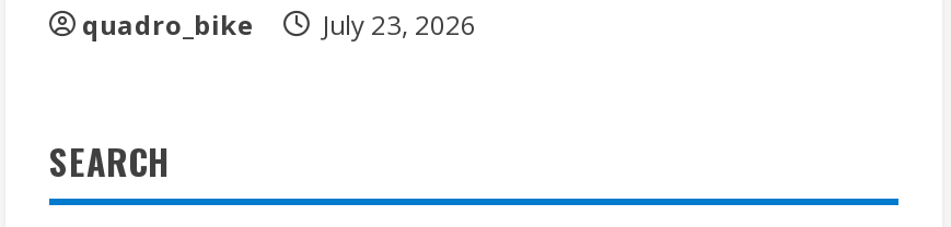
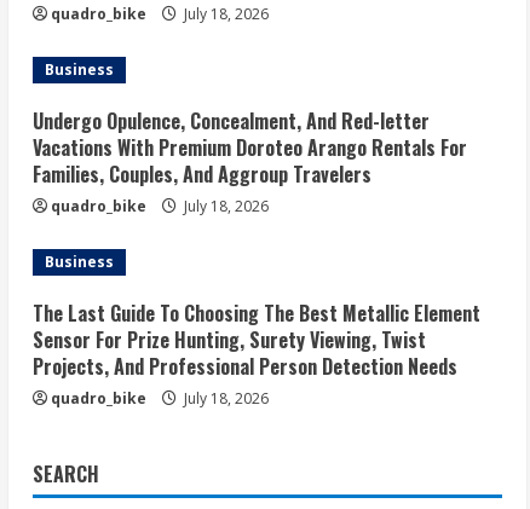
- July 23, 2026
+ July 18, 2026
+ Business
+ Undergo Opulence, Concealment, And Red-letter
+ Vacations With Premium Doroteo Arango Rentals For
+ Families, Couples, And Aggroup Travelers
+ quadro_bike
+ July 18, 2026
+ Business
+ The Last Guide To Choosing The Best Metallic Element
+ Sensor For Prize Hunting, Surety Viewing, Twist
+ Projects, And Professional Person Detection Needs
+ quadro_bike
+ July 18, 2026
